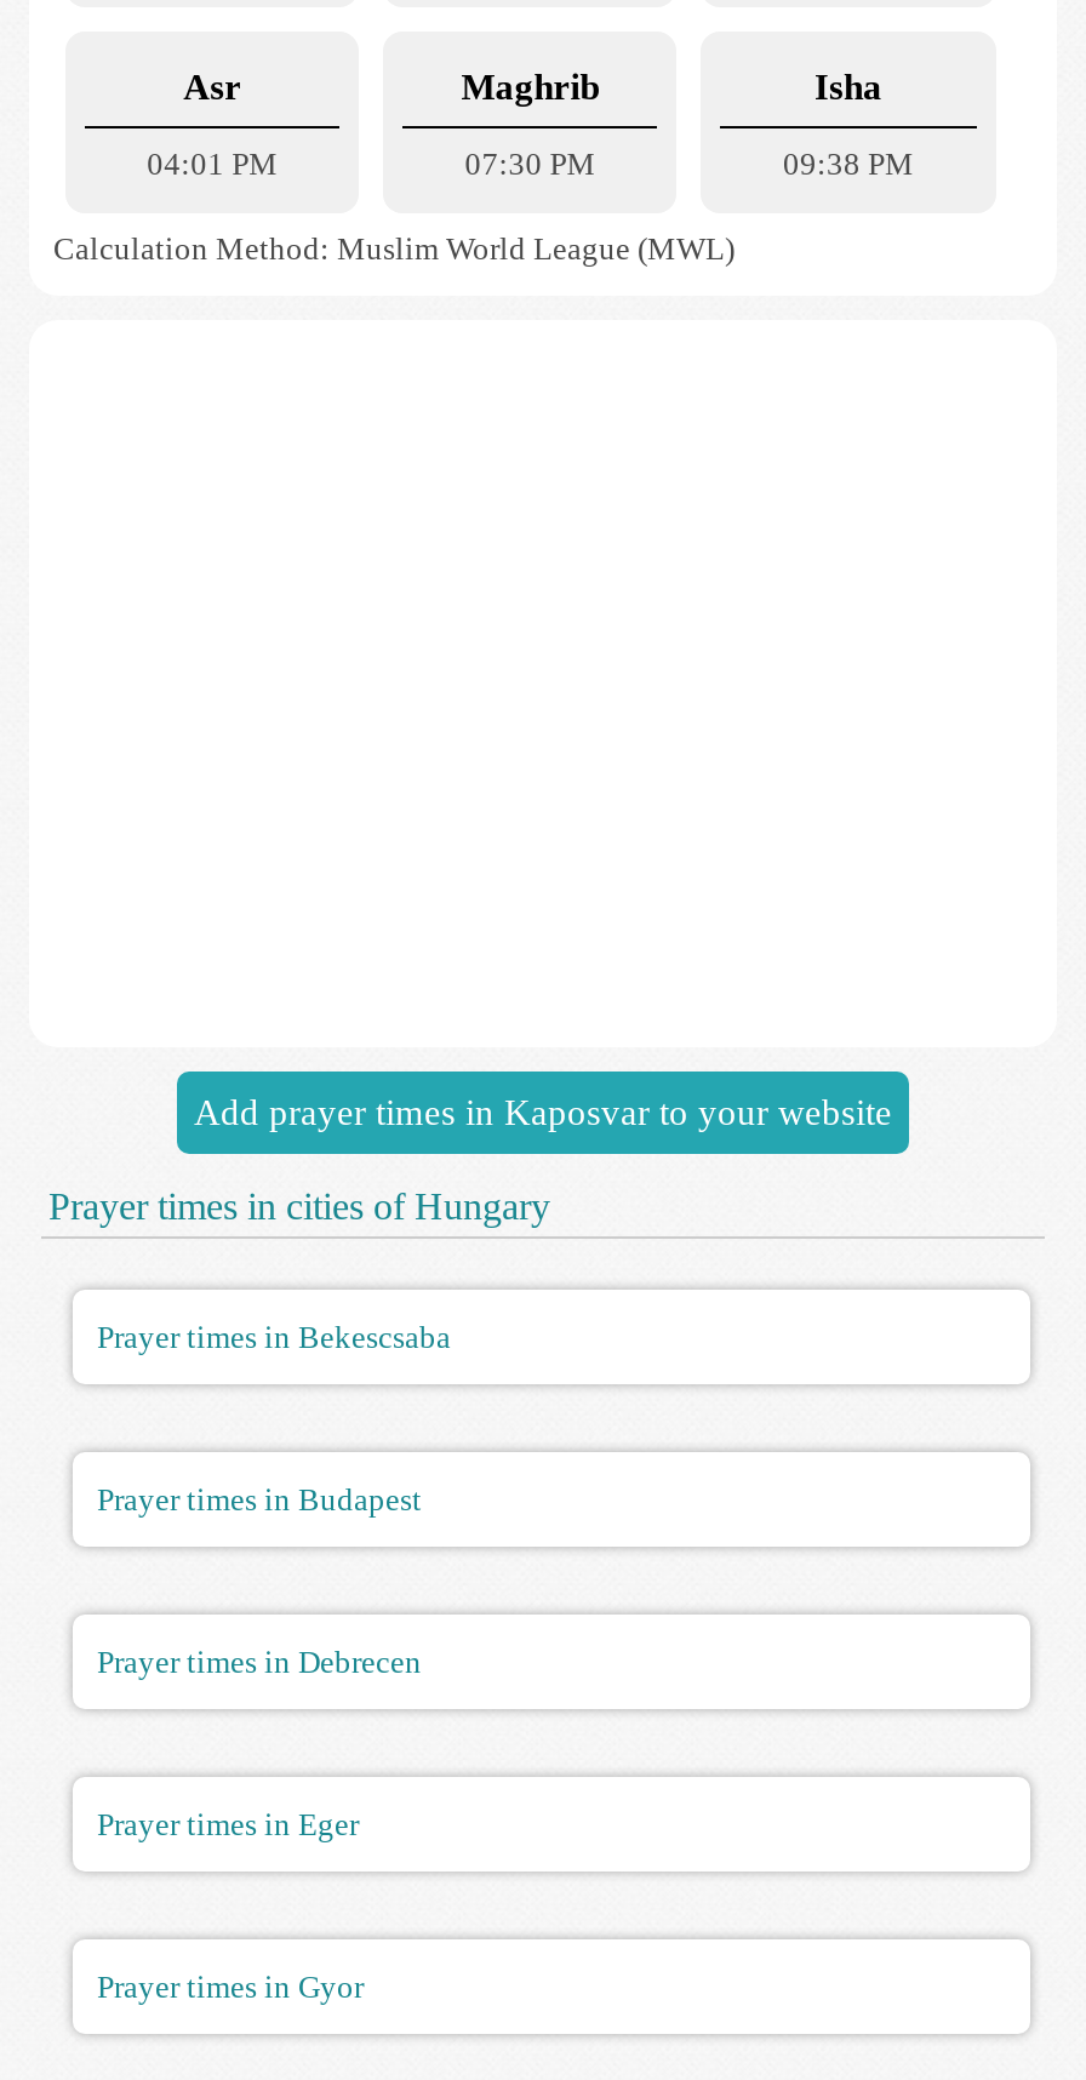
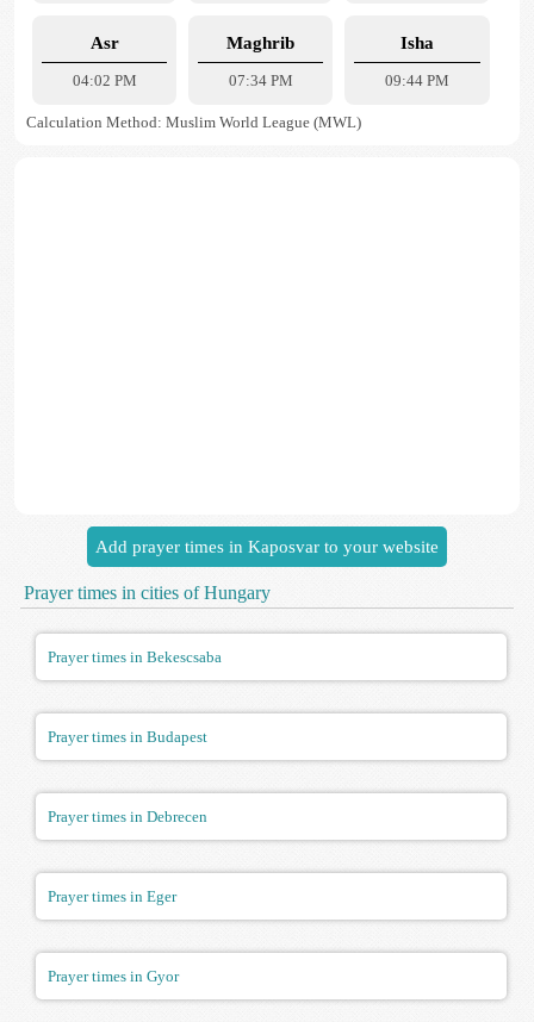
- 04:01 PM
+ 04:02 PM

- 07:30 PM
+ 07:34 PM

- 09:38 PM
+ 09:44 PM
